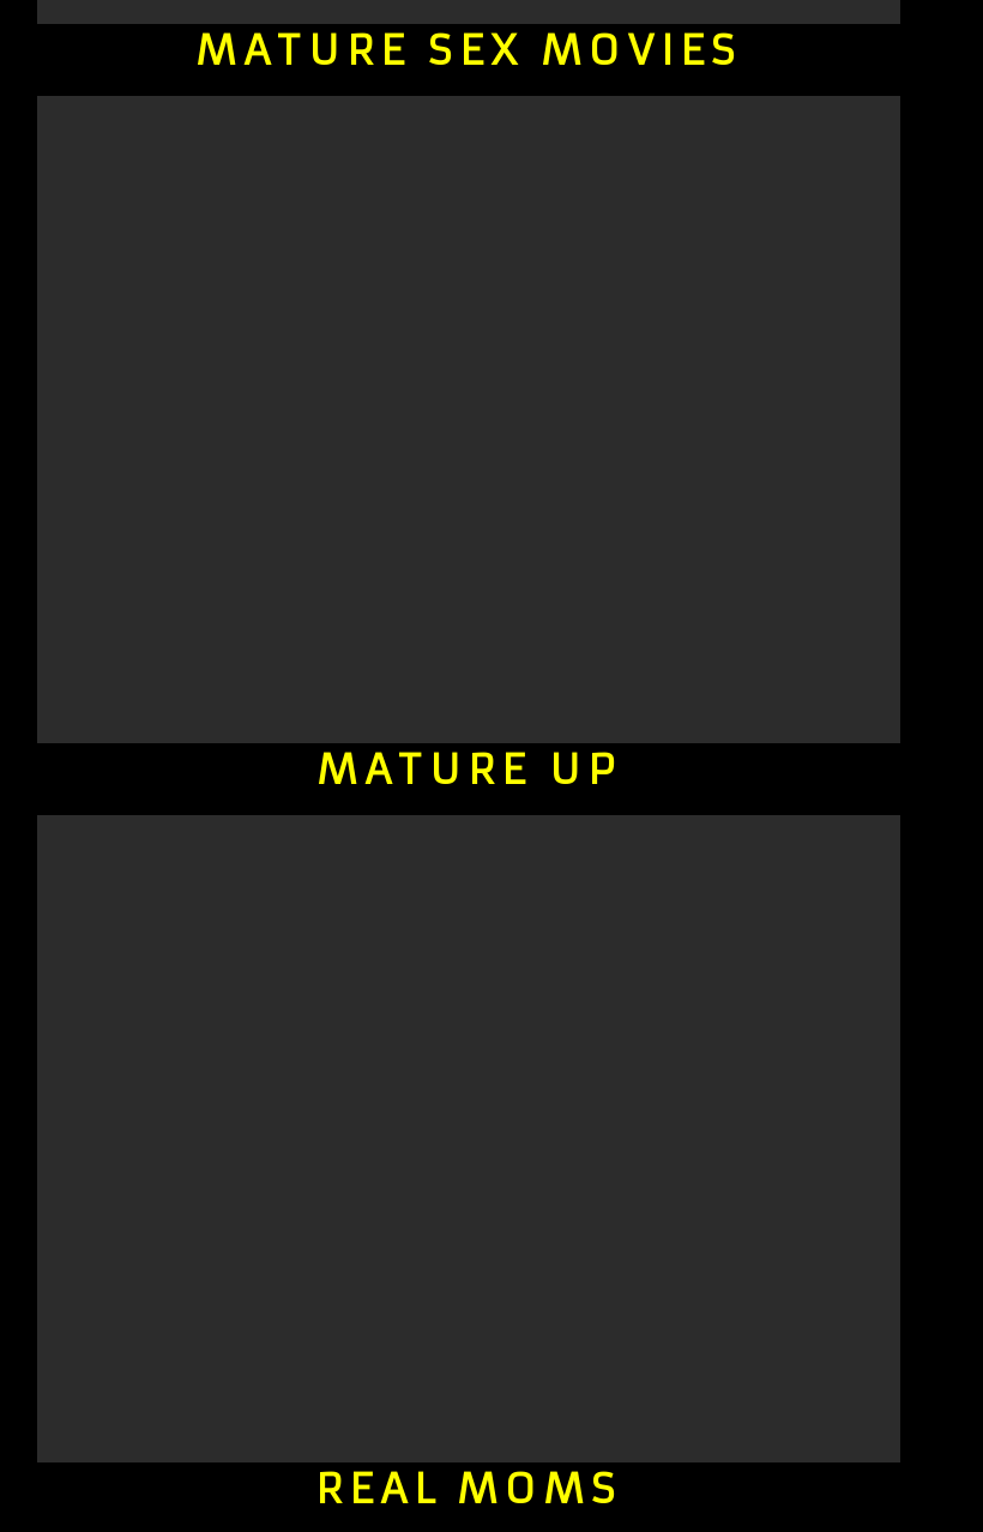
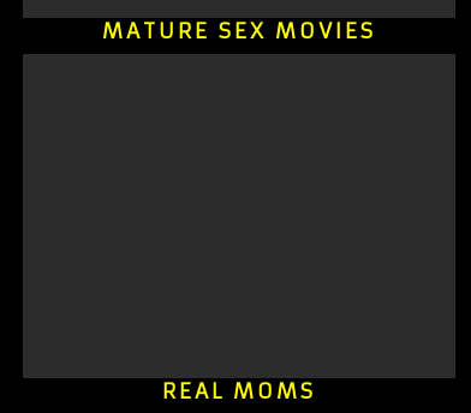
- MATURE UP
